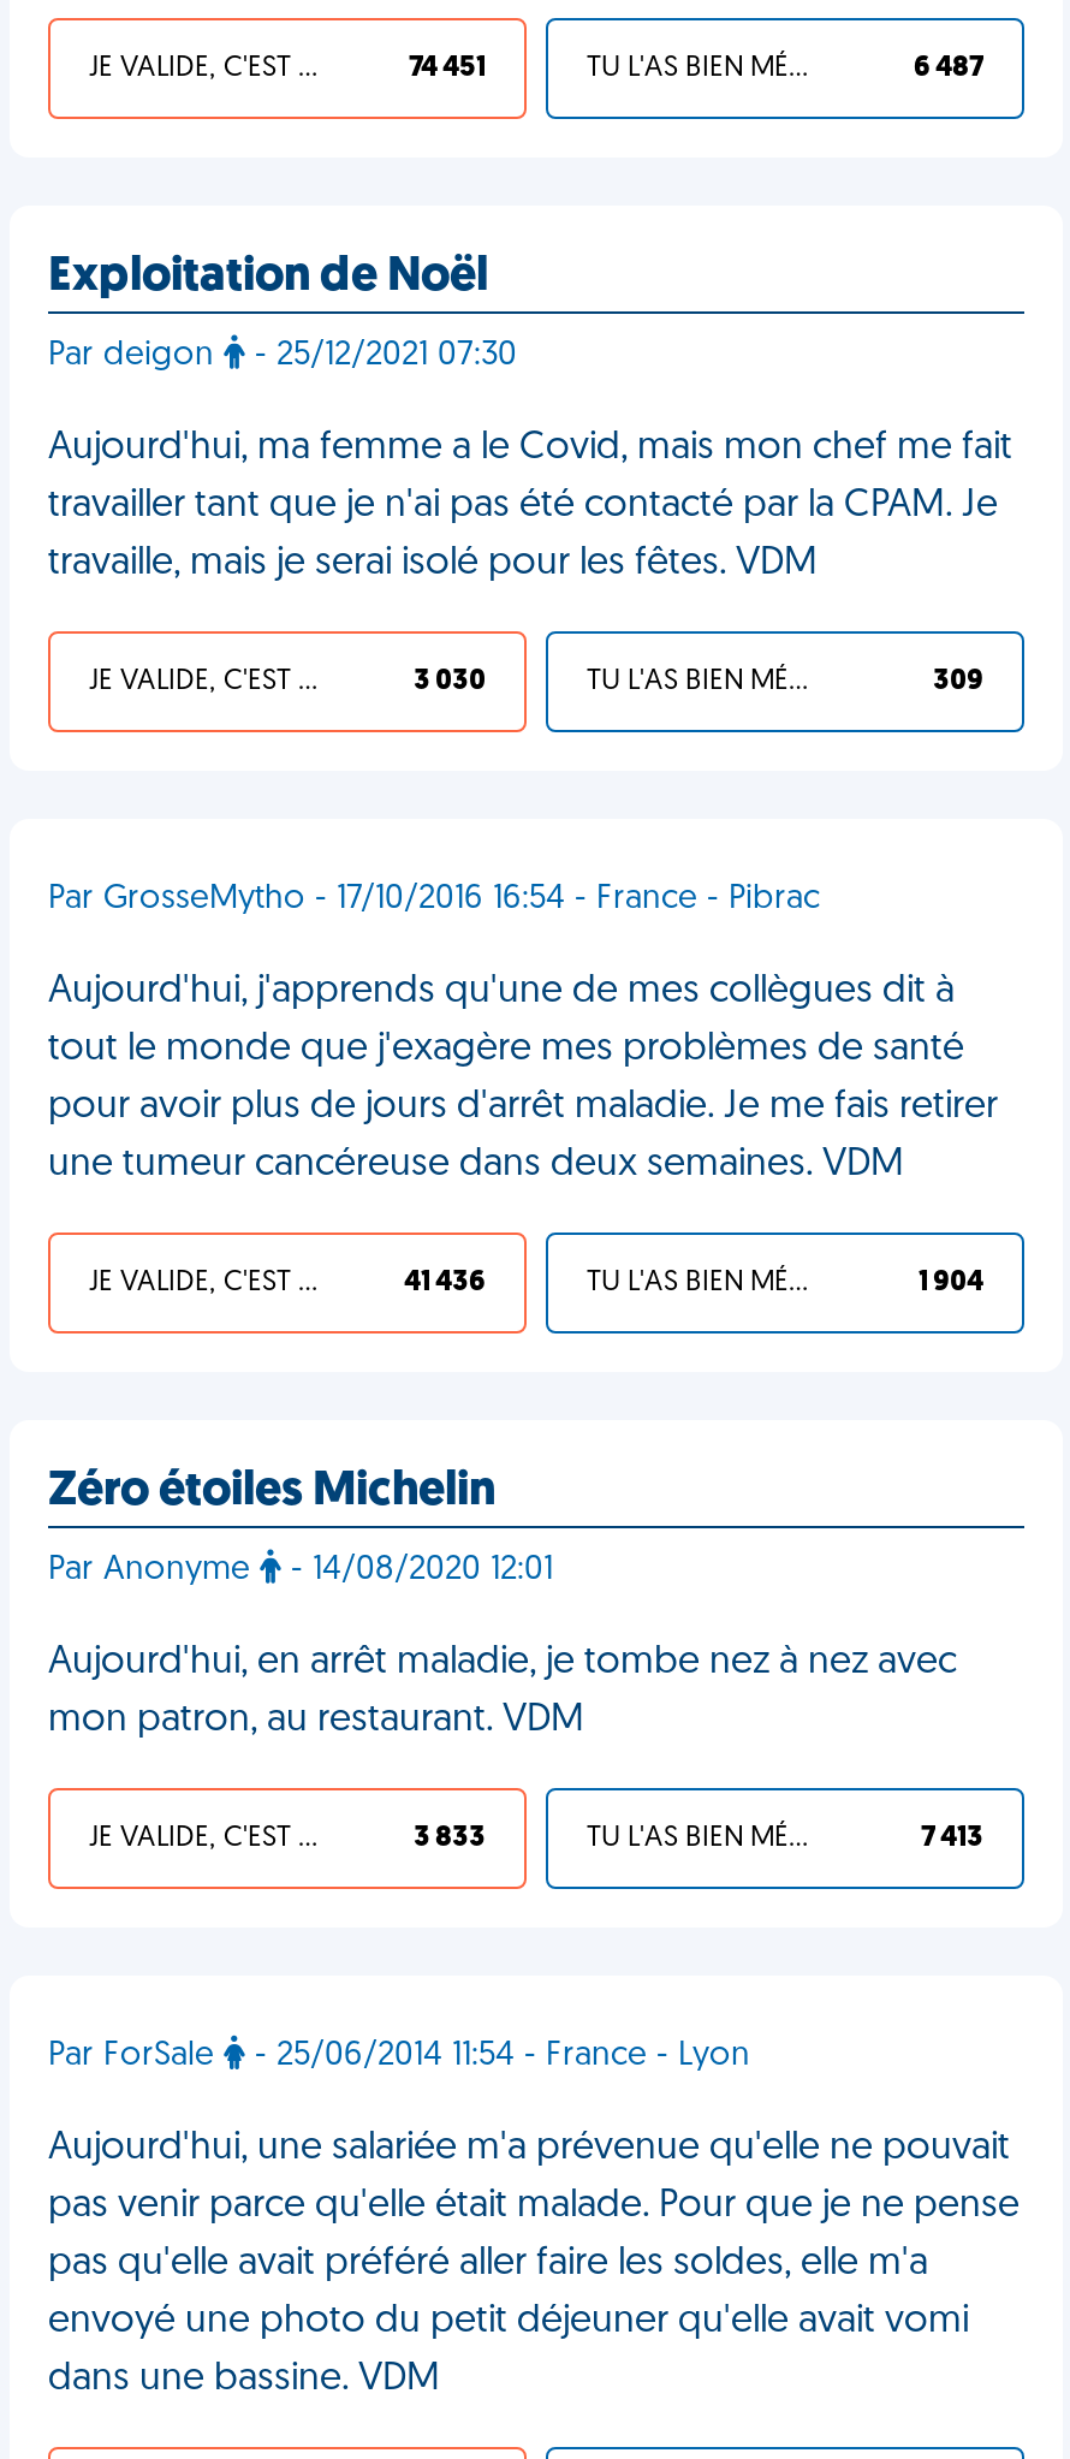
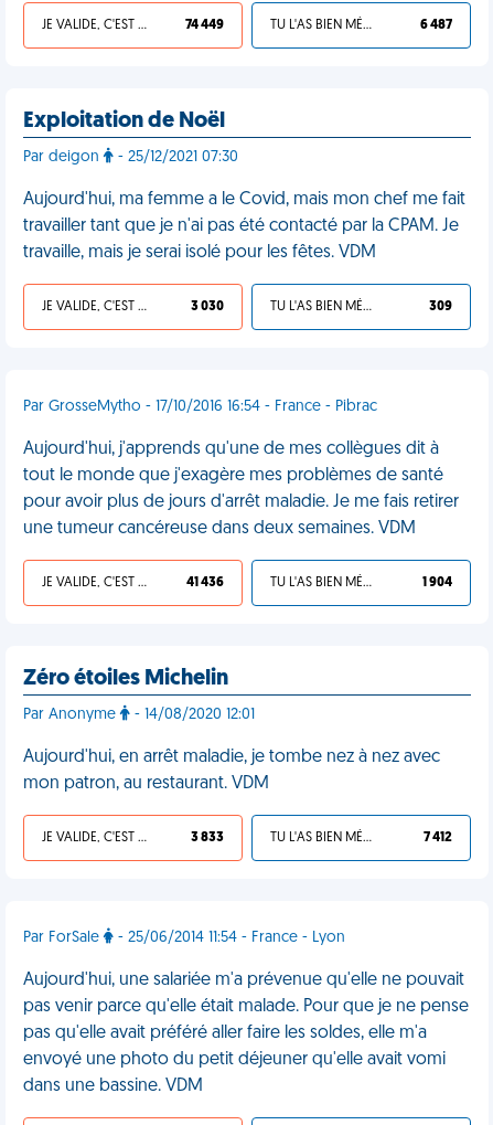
- 74 451
+ 74 449

- 7 413
+ 7 412
